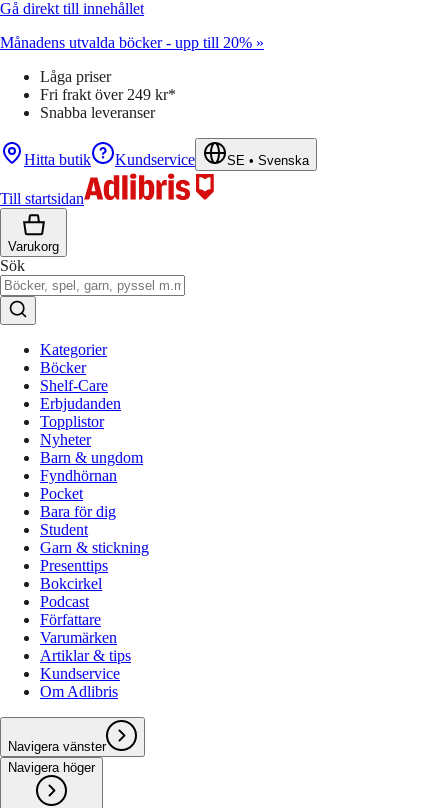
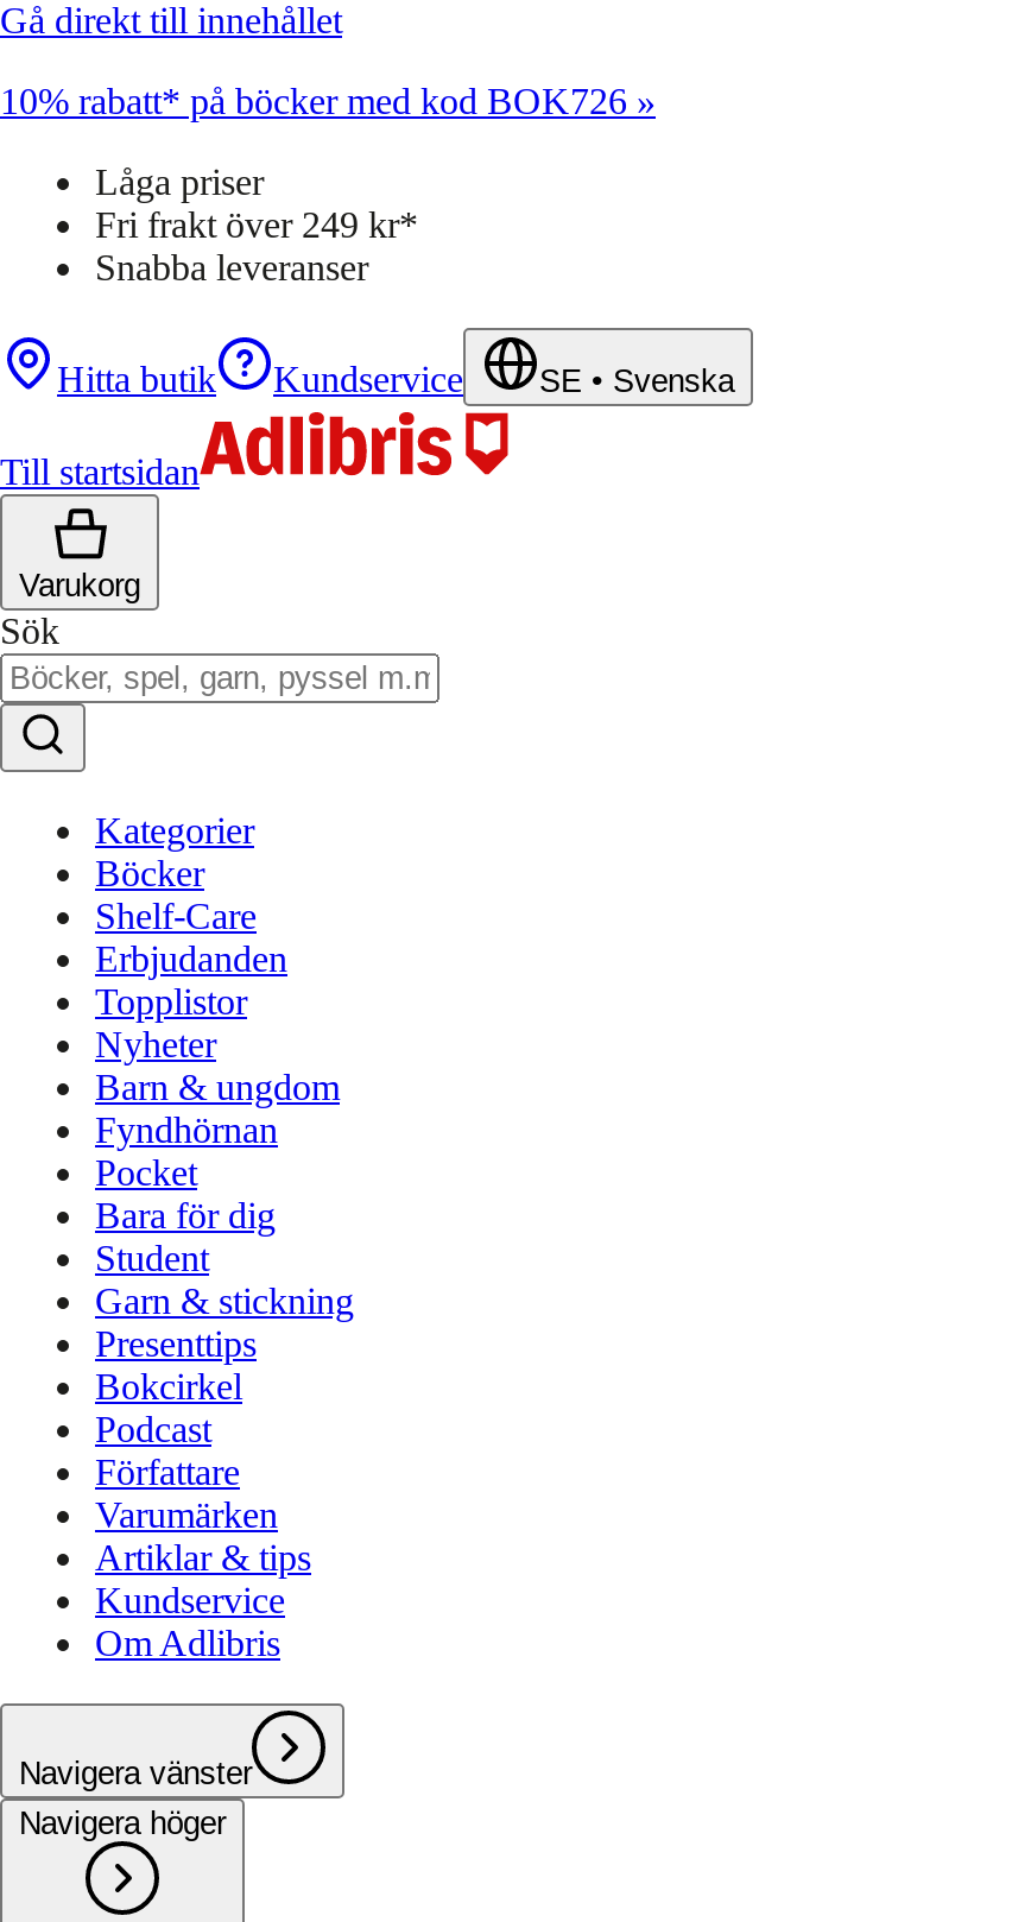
- Månadens utvalda böcker - upp till 20% »
+ 10% rabatt* på böcker med kod BOK726 »
